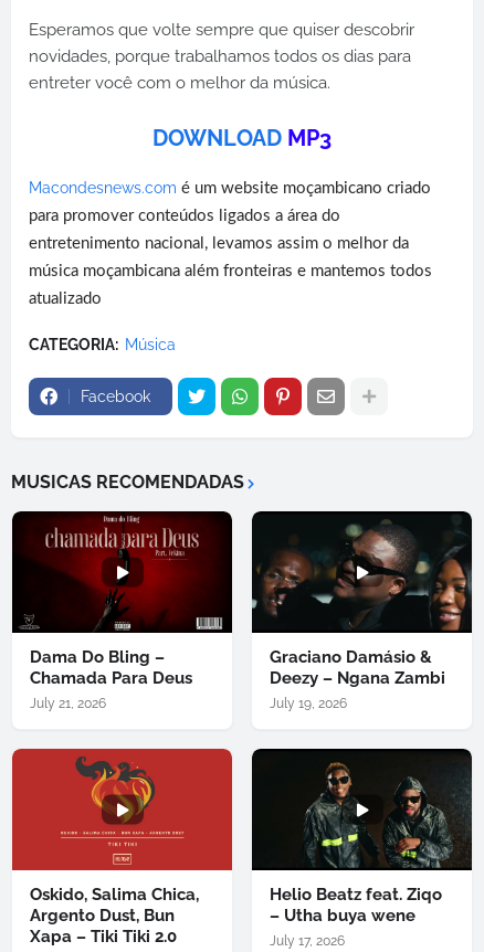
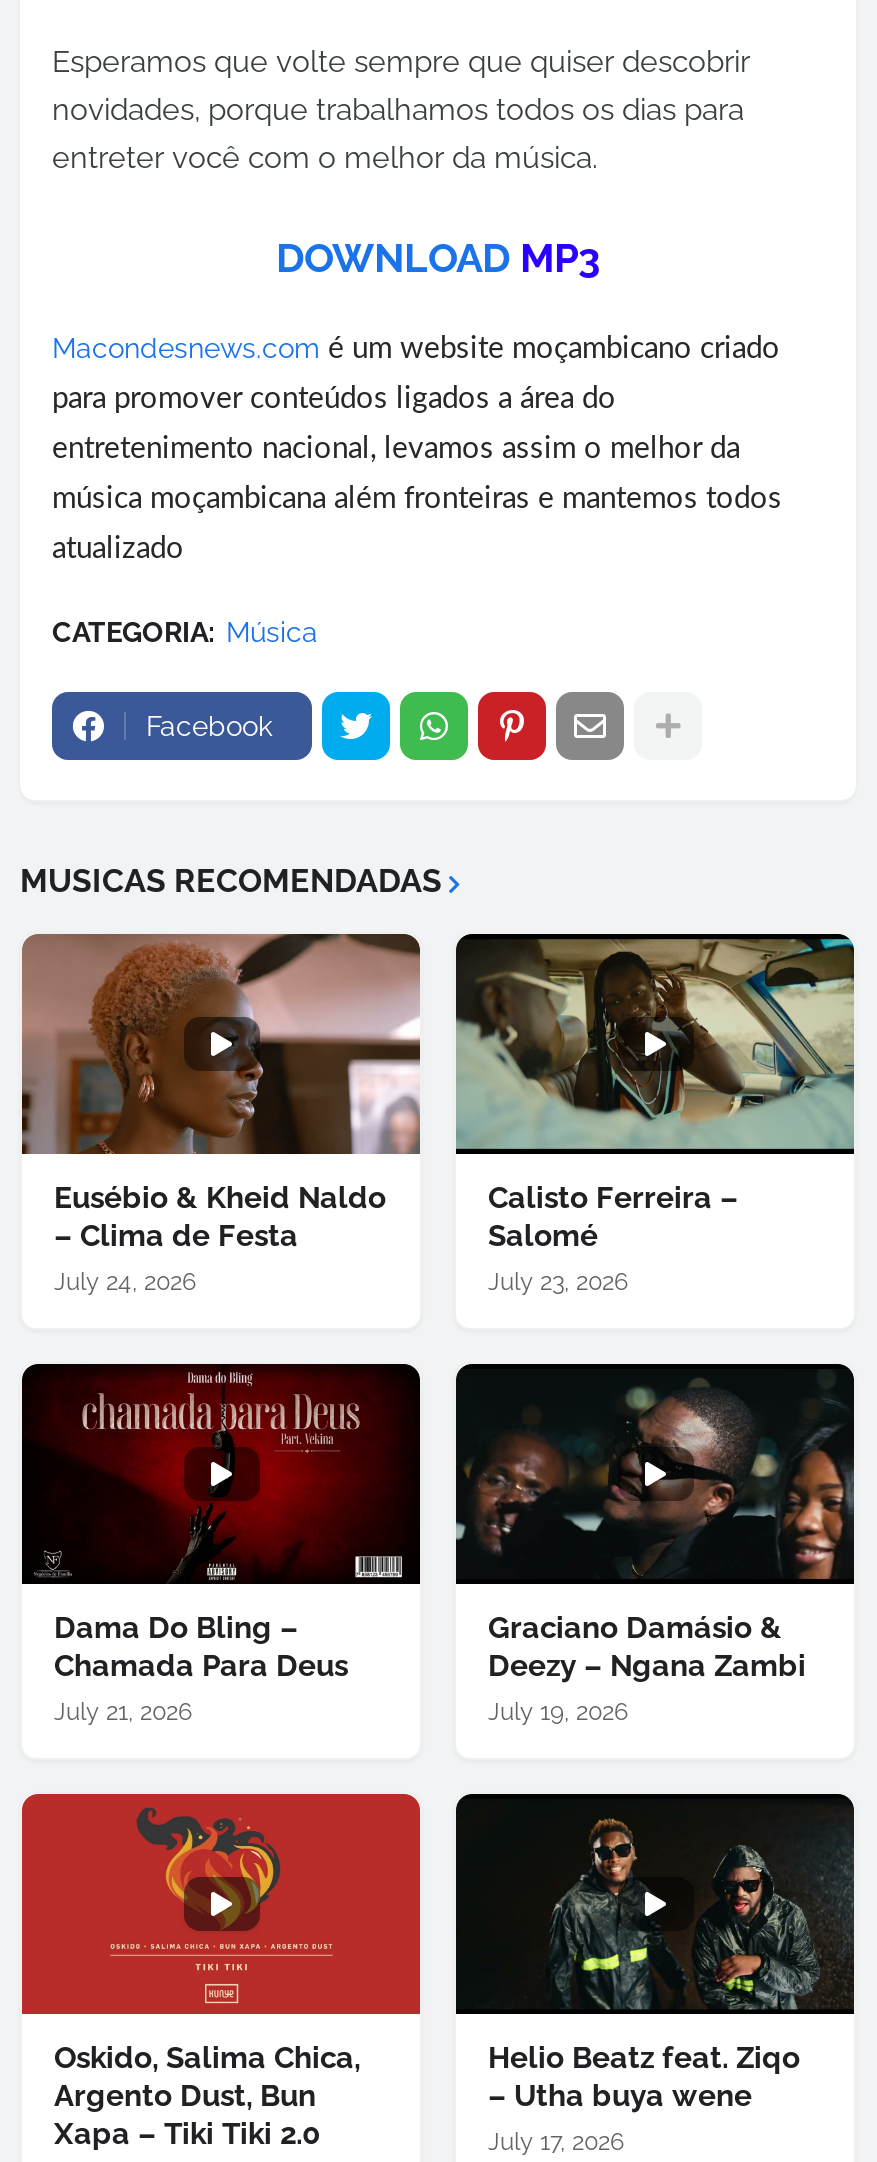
+ [image]
+ Eusébio & Kheid Naldo
+ – Clima de Festa
+ July 24, 2026

+ [image]
+ Calisto Ferreira –
+ Salomé
+ July 23, 2026
